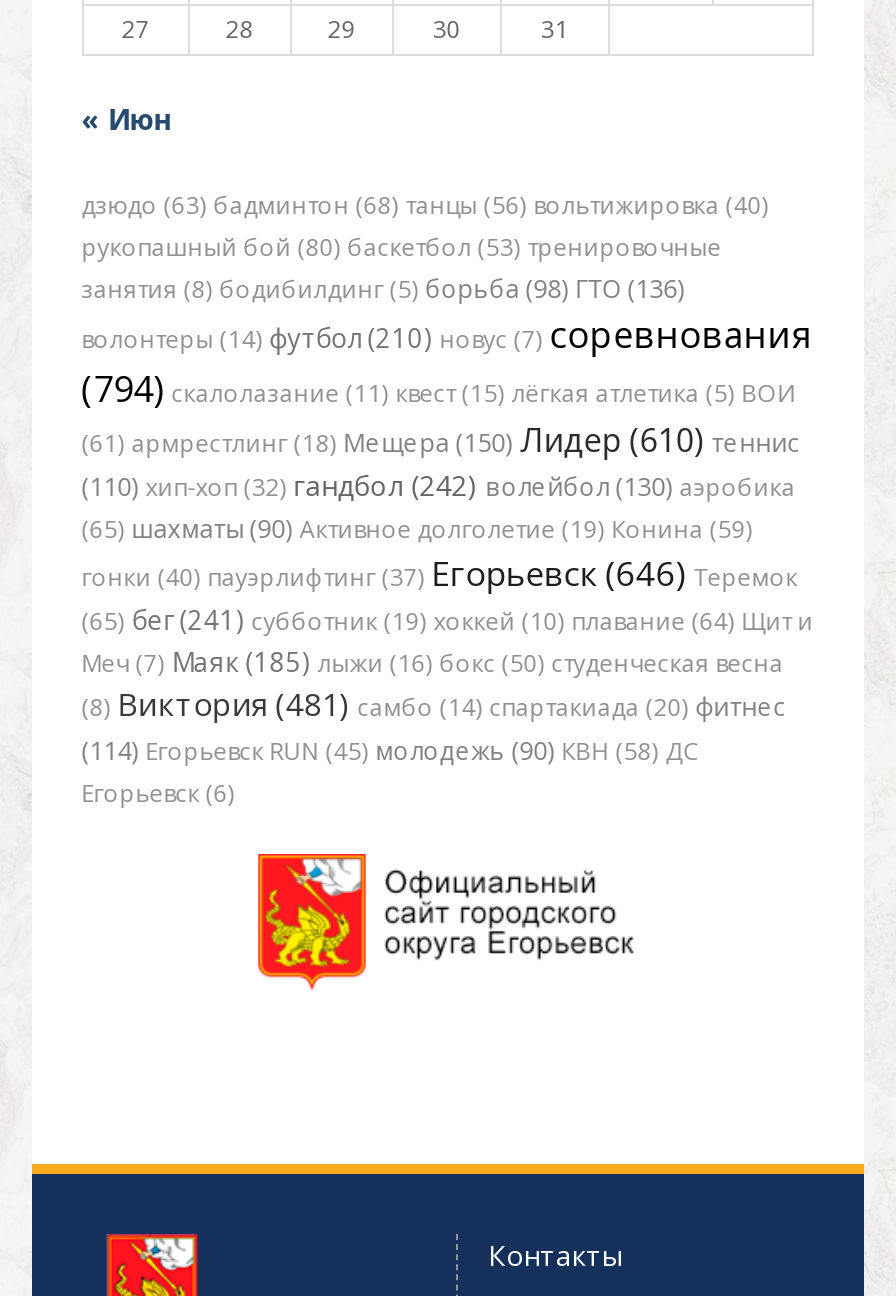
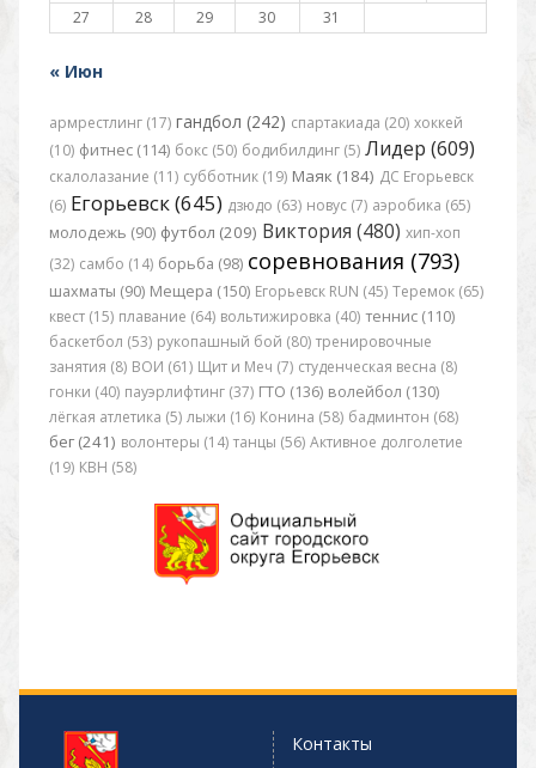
- дзюдо (63) бадминтон (68) танцы (56) вольтижировка (40)
- рукопашный бой (80) баскетбол (53) тренировочные
- занятия (8) бодибилдинг (5) борьба (98) ГТО (136)
- волонтеры (14) футбол (210) новус (7) соревнования
- (794) скалолазание (11) квест (15) лёгкая атлетика (5) ВОИ
- (61) армрестлинг (18) Мещера (150) Лидер (610) теннис
- (110) хип-хоп (32) гандбол (242) волейбол (130) аэробика
- (65) шахматы (90) Активное долголетие (19) Конина (59)
- гонки (40) пауэрлифтинг (37) Егорьевск (646) Теремок
- (65) бег (241) субботник (19) хоккей (10) плавание (64) Щит и
- Меч (7) Маяк (185) лыжи (16) бокс (50) студенческая весна
- (8) Виктория (481) самбо (14) спартакиада (20) фитнес
- (114) Егорьевск RUN (45) молодежь (90) КВН (58) ДС
- Егорьевск (6)
+ армрестлинг (17) гандбол (242) спартакиада (20) хоккей
+ (10) фитнес (114) бокс (50) бодибилдинг (5) Лидер (609)
+ скалолазание (11) субботник (19) Маяк (184) ДС Егорьевск
+ (6) Егорьевск (645) дзюдо (63) новус (7) аэробика (65)
+ молодежь (90) футбол (209) Виктория (480) хип-хоп
+ (32) самбо (14) борьба (98) соревнования (793)
+ шахматы (90) Мещера (150) Егорьевск RUN (45) Теремок (65)
+ квест (15) плавание (64) вольтижировка (40) теннис (110)
+ баскетбол (53) рукопашный бой (80) тренировочные
+ занятия (8) ВОИ (61) Щит и Меч (7) студенческая весна (8)
+ гонки (40) пауэрлифтинг (37) ГТО (136) волейбол (130)
+ лёгкая атлетика (5) лыжи (16) Конина (58) бадминтон (68)
+ бег (241) волонтеры (14) танцы (56) Активное долголетие
+ (19) КВН (58)
